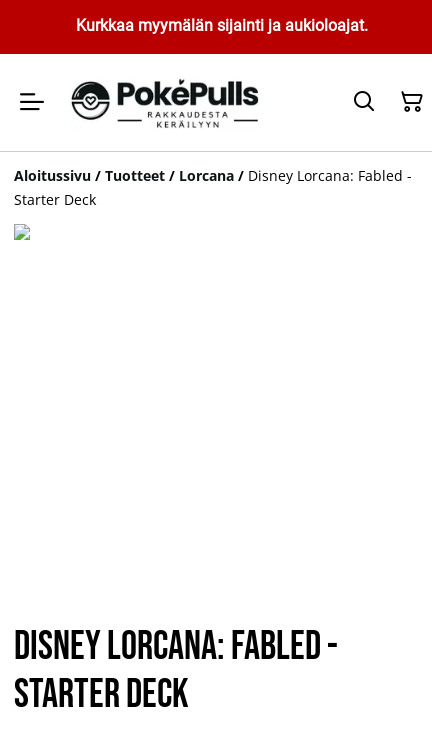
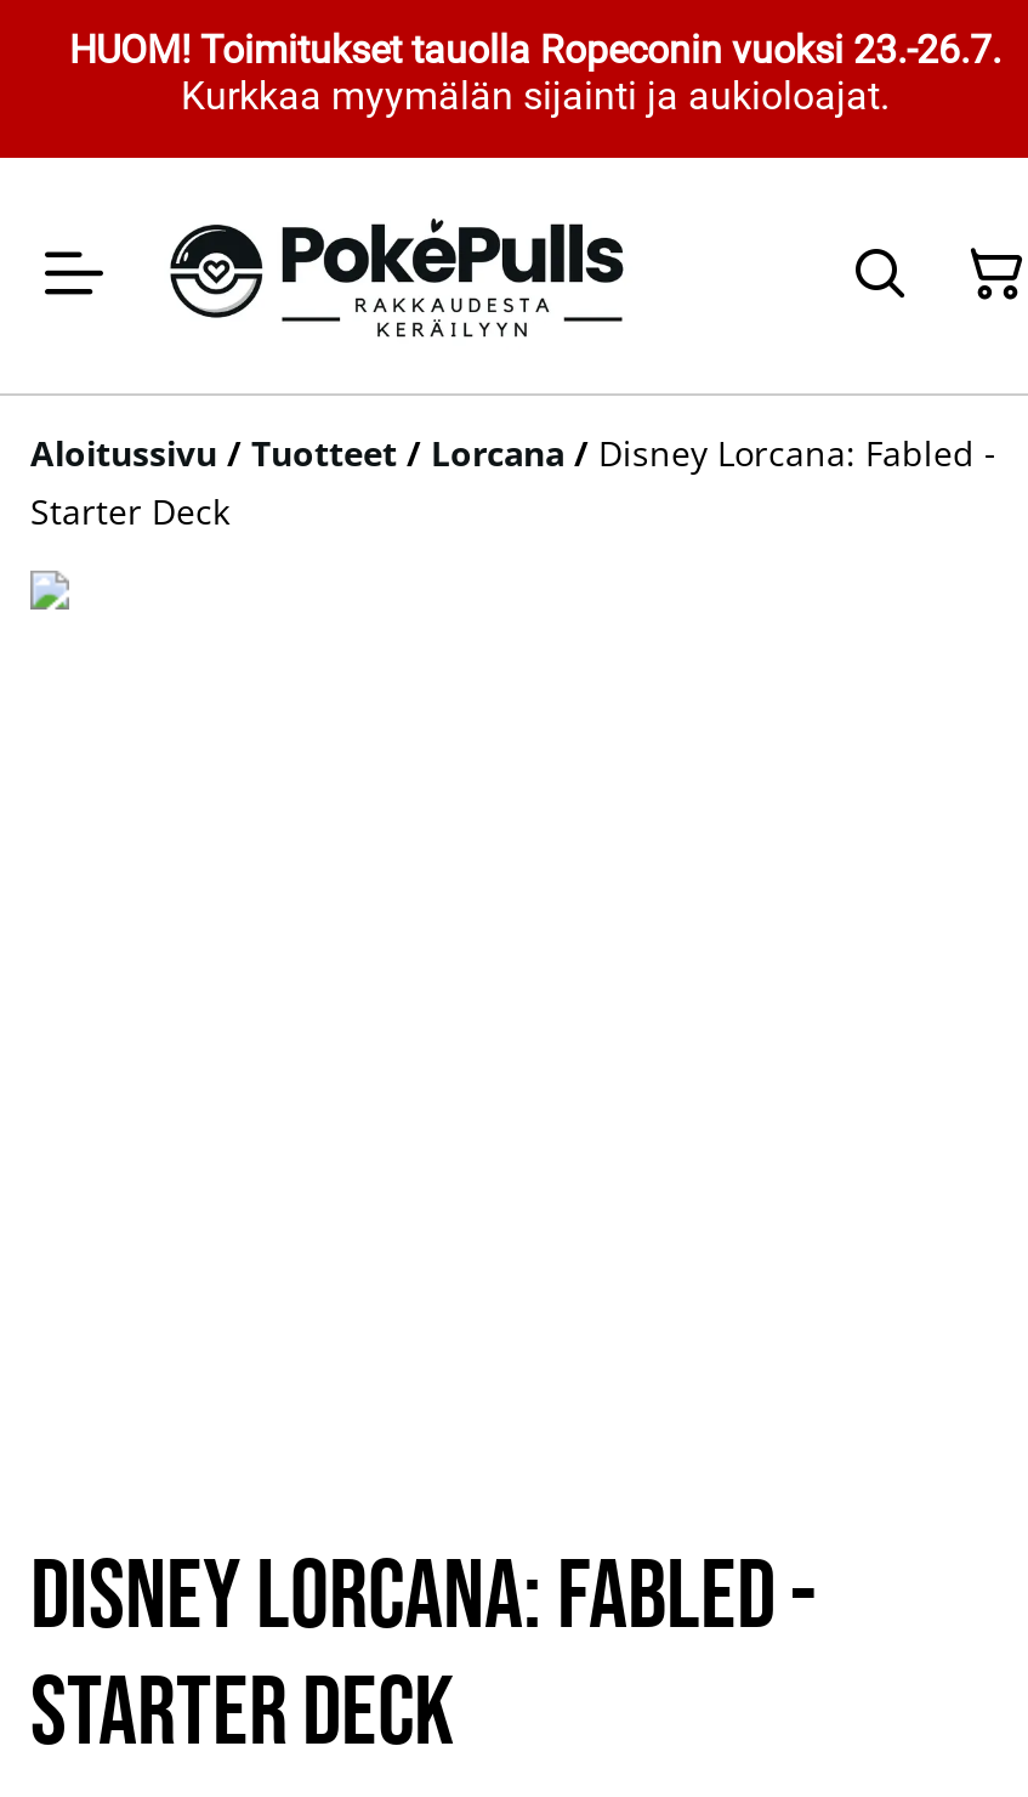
+ HUOM! Toimitukset tauolla Ropeconin vuoksi 23.-26.7.
